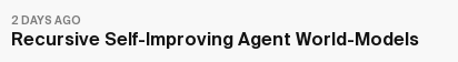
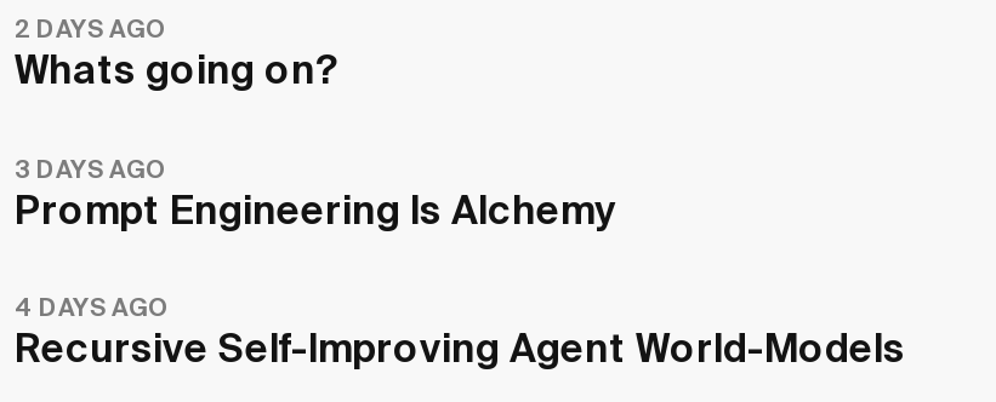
+ Whats going on?
+ 3 DAYS AGO
+ Prompt Engineering Is Alchemy
+ 4 DAYS AGO
